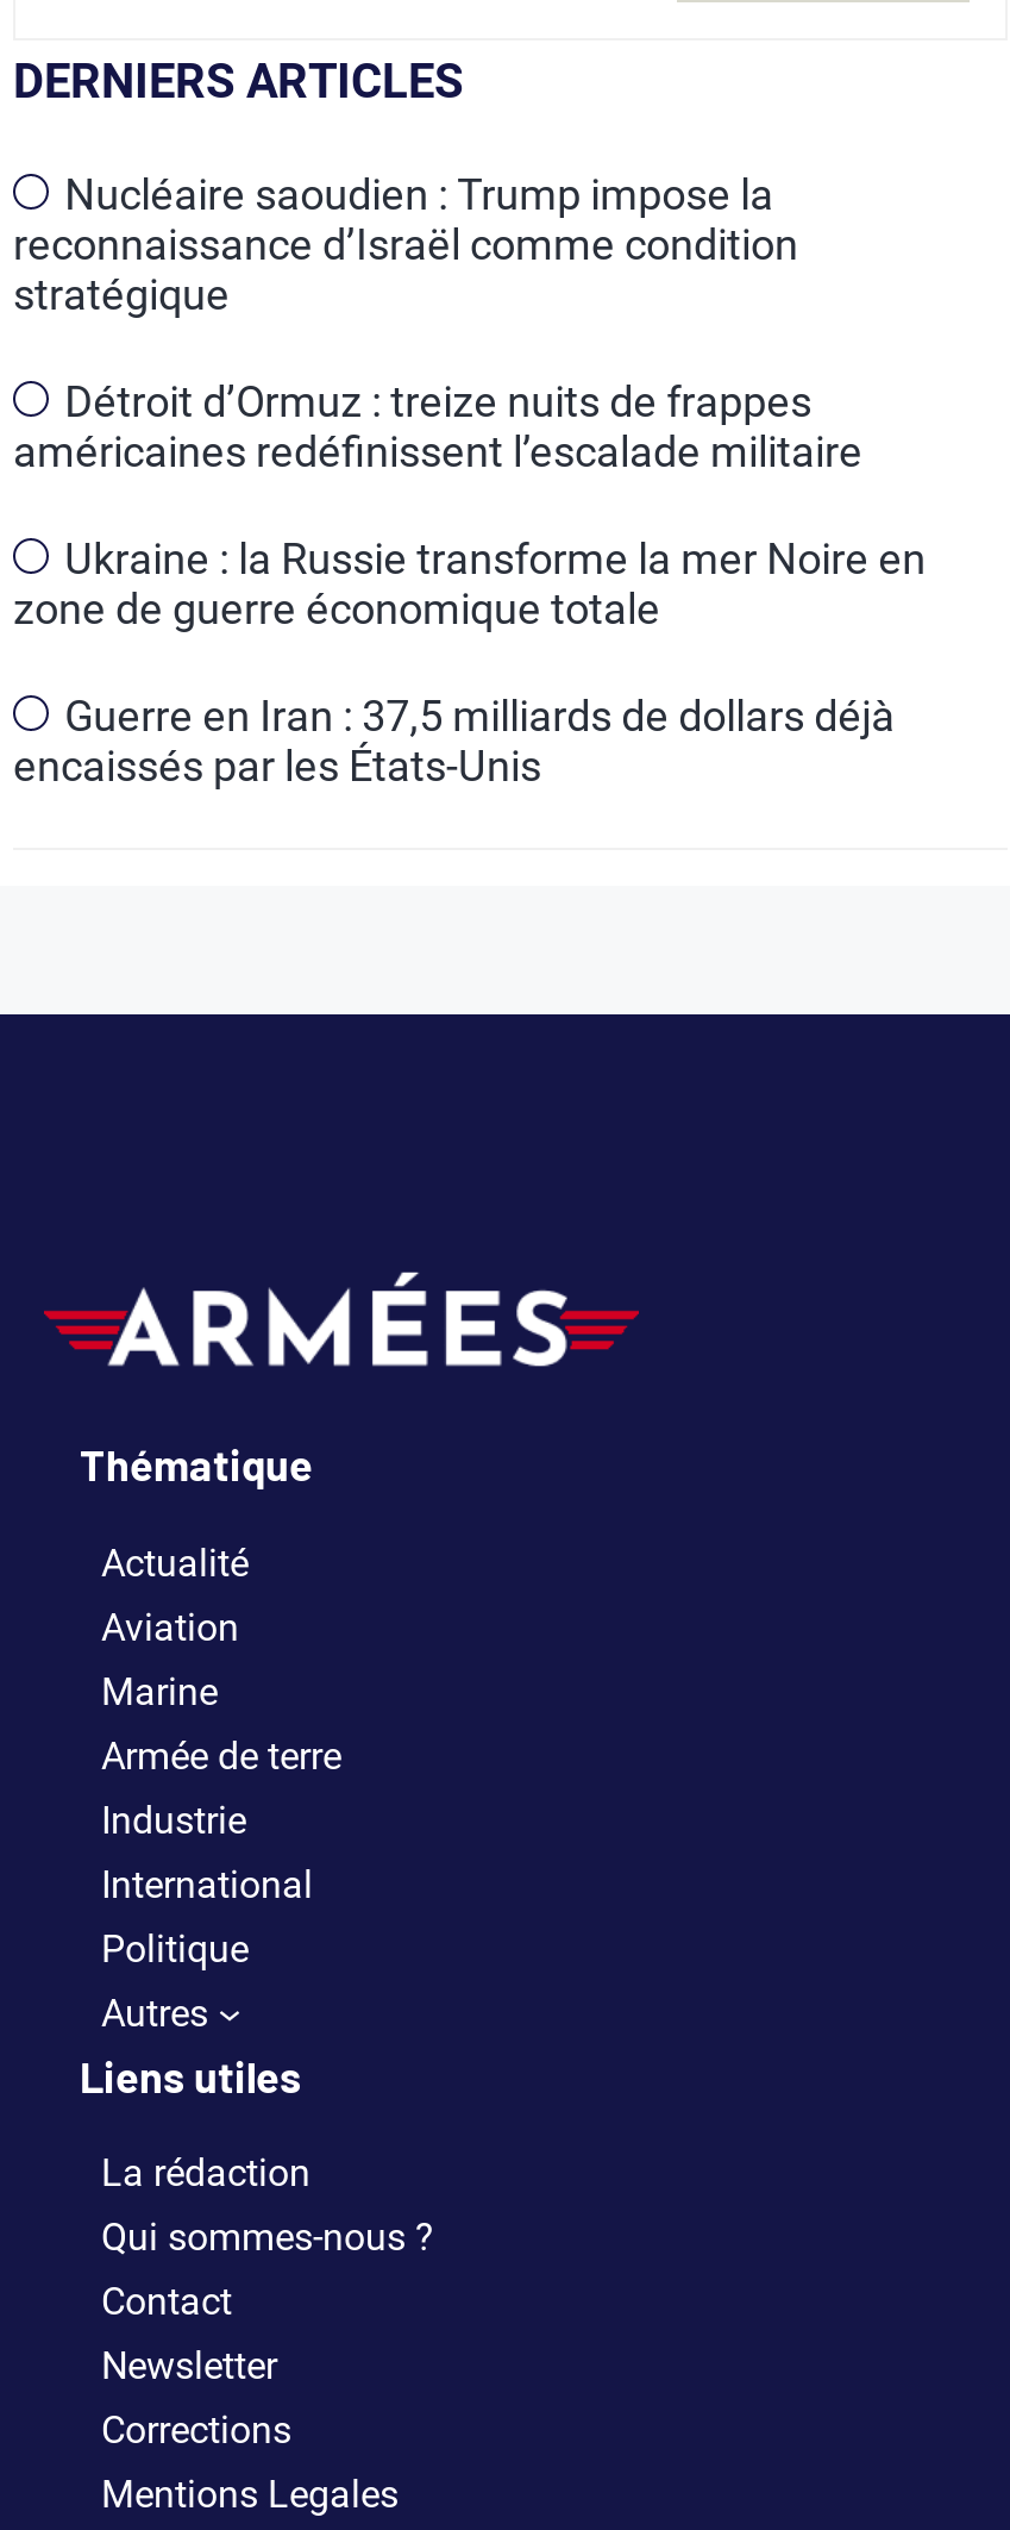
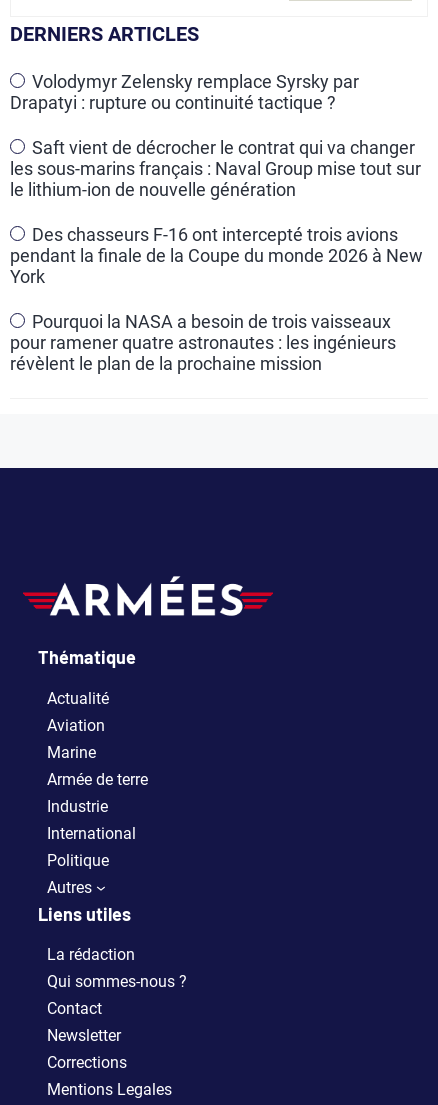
- Nucléaire saoudien : Trump impose la
- reconnaissance d’Israël comme condition
- stratégique
+ Volodymyr Zelensky remplace Syrsky par
+ Drapatyi : rupture ou continuité tactique ?

- Détroit d’Ormuz : treize nuits de frappes
- américaines redéfinissent l’escalade militaire
+ Saft vient de décrocher le contrat qui va changer
+ les sous-marins français : Naval Group mise tout sur
+ le lithium-ion de nouvelle génération

- Ukraine : la Russie transforme la mer Noire en
- zone de guerre économique totale
+ Des chasseurs F-16 ont intercepté trois avions
+ pendant la finale de la Coupe du monde 2026 à New
+ York

- Guerre en Iran : 37,5 milliards de dollars déjà
- encaissés par les États-Unis
+ Pourquoi la NASA a besoin de trois vaisseaux
+ pour ramener quatre astronautes : les ingénieurs
+ révèlent le plan de la prochaine mission
